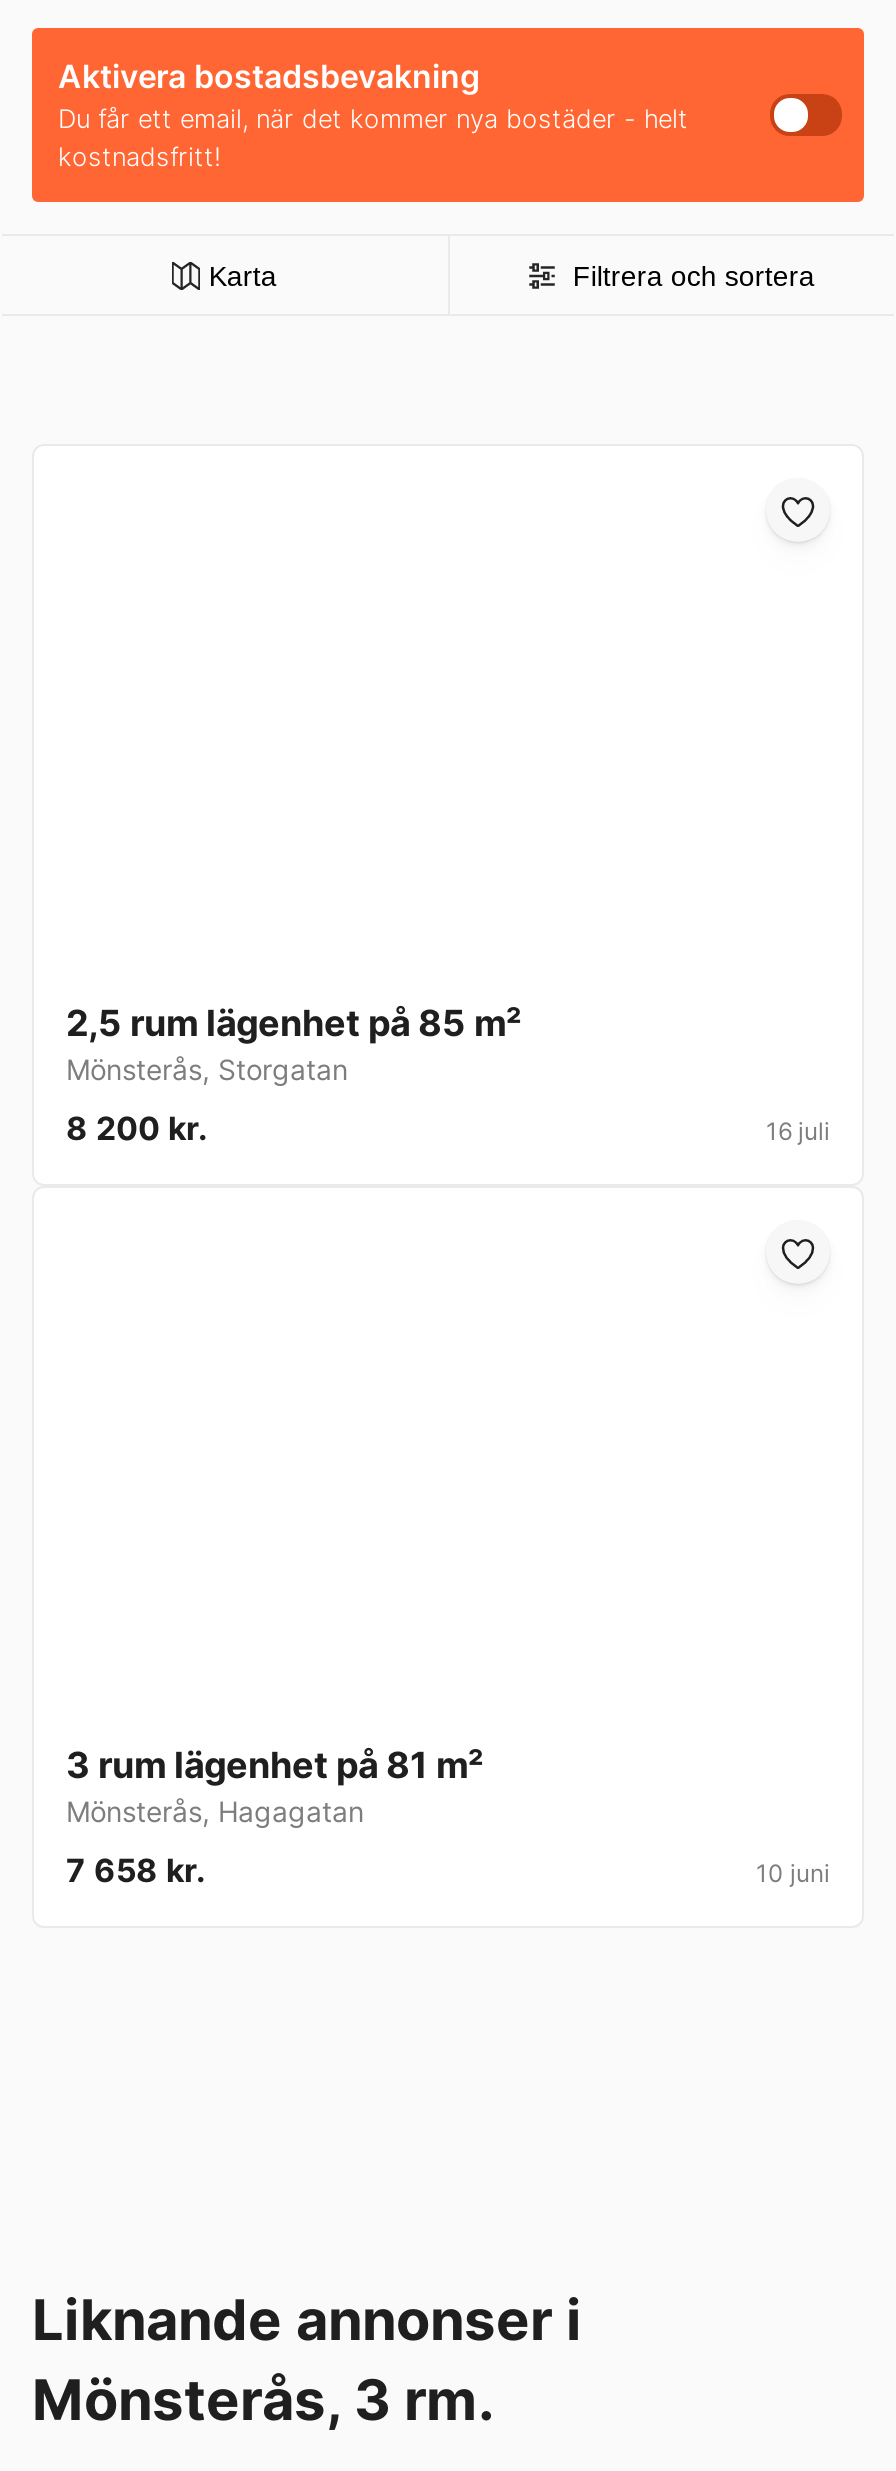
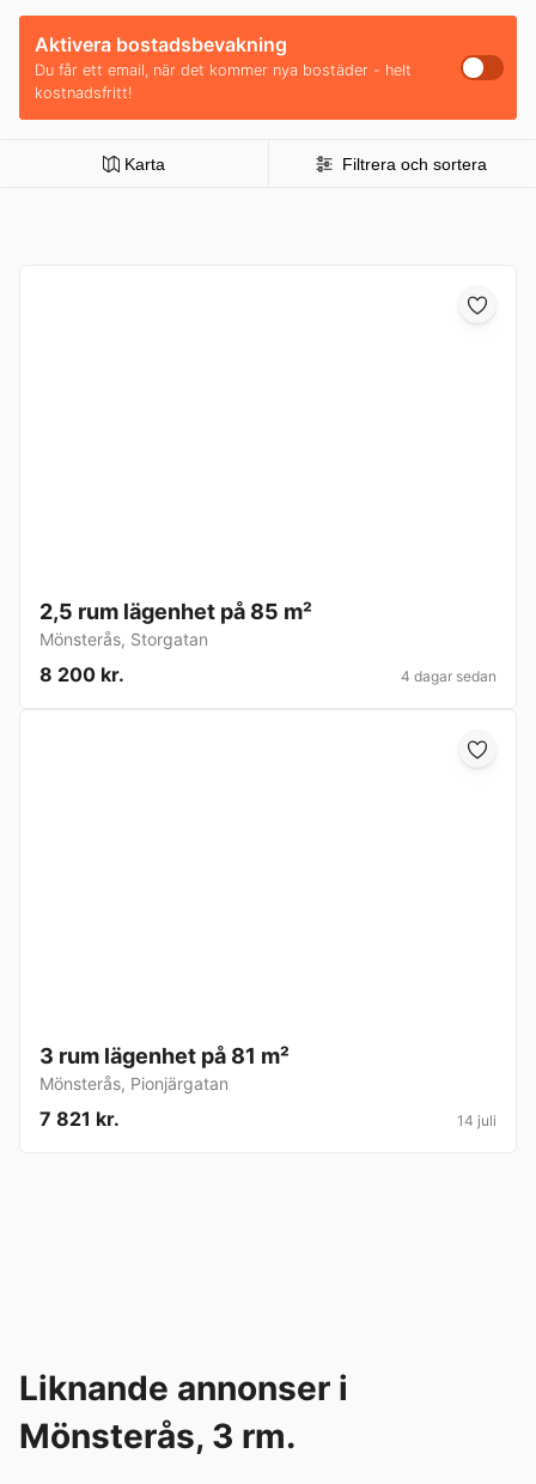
- 16 juli
+ 4 dagar sedan

- Mönsterås, Hagagatan
+ Mönsterås, Pionjärgatan

- 7 658 kr.
- 10 juni
+ 7 821 kr.
+ 14 juli
